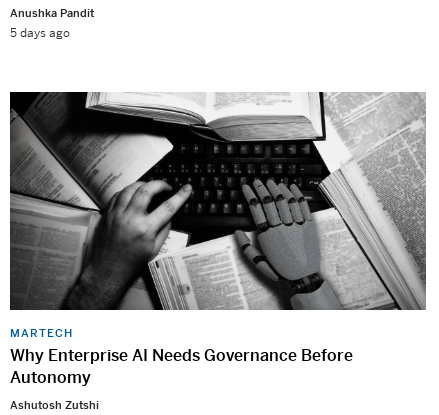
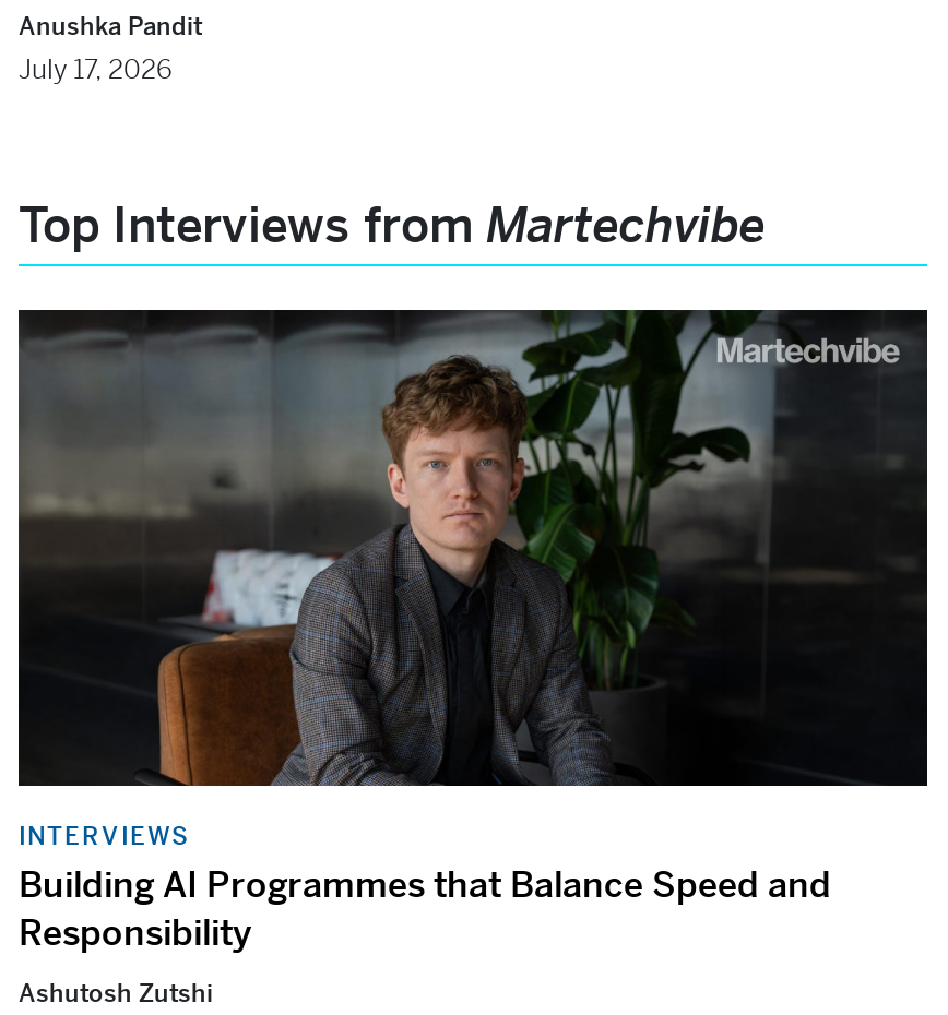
- 5 days ago
+ July 17, 2026
+ Top Interviews from Martechvibe

- [image]
- MARTECH
- Why Enterprise AI Needs Governance Before
- Autonomy
+ [image]
+ INTERVIEWS
+ Building AI Programmes that Balance Speed and
+ Responsibility
